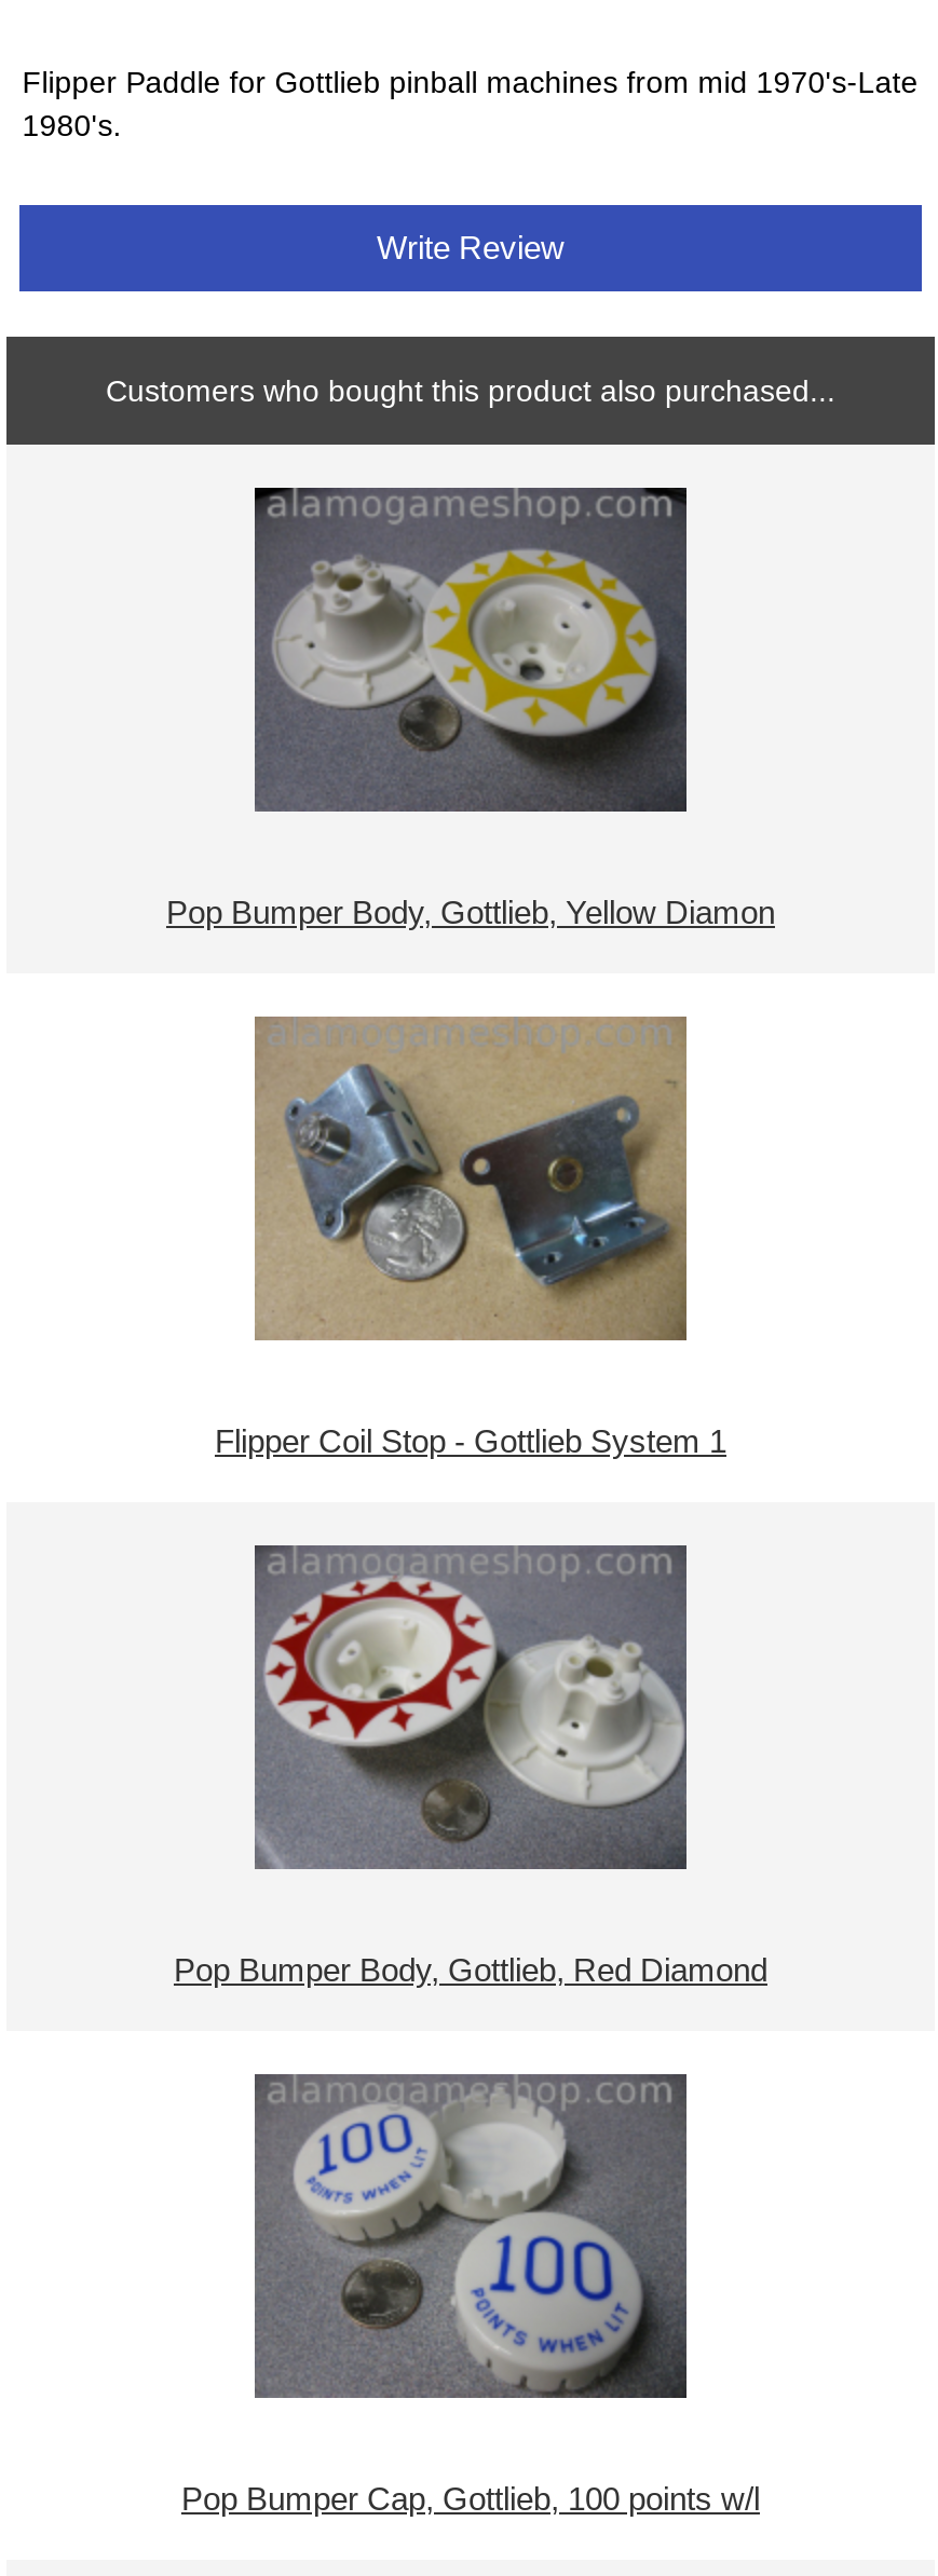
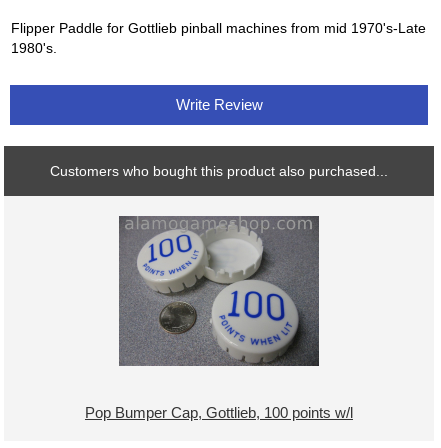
- [image]

- Pop Bumper Body, Gottlieb, Yellow Diamon

- [image]
- Flipper Coil Stop - Gottlieb System 1

- [image]
- Pop Bumper Body, Gottlieb, Red Diamond
